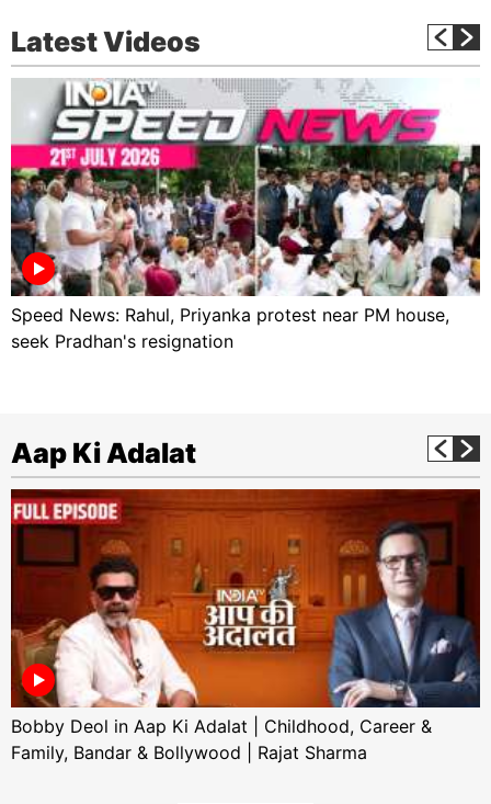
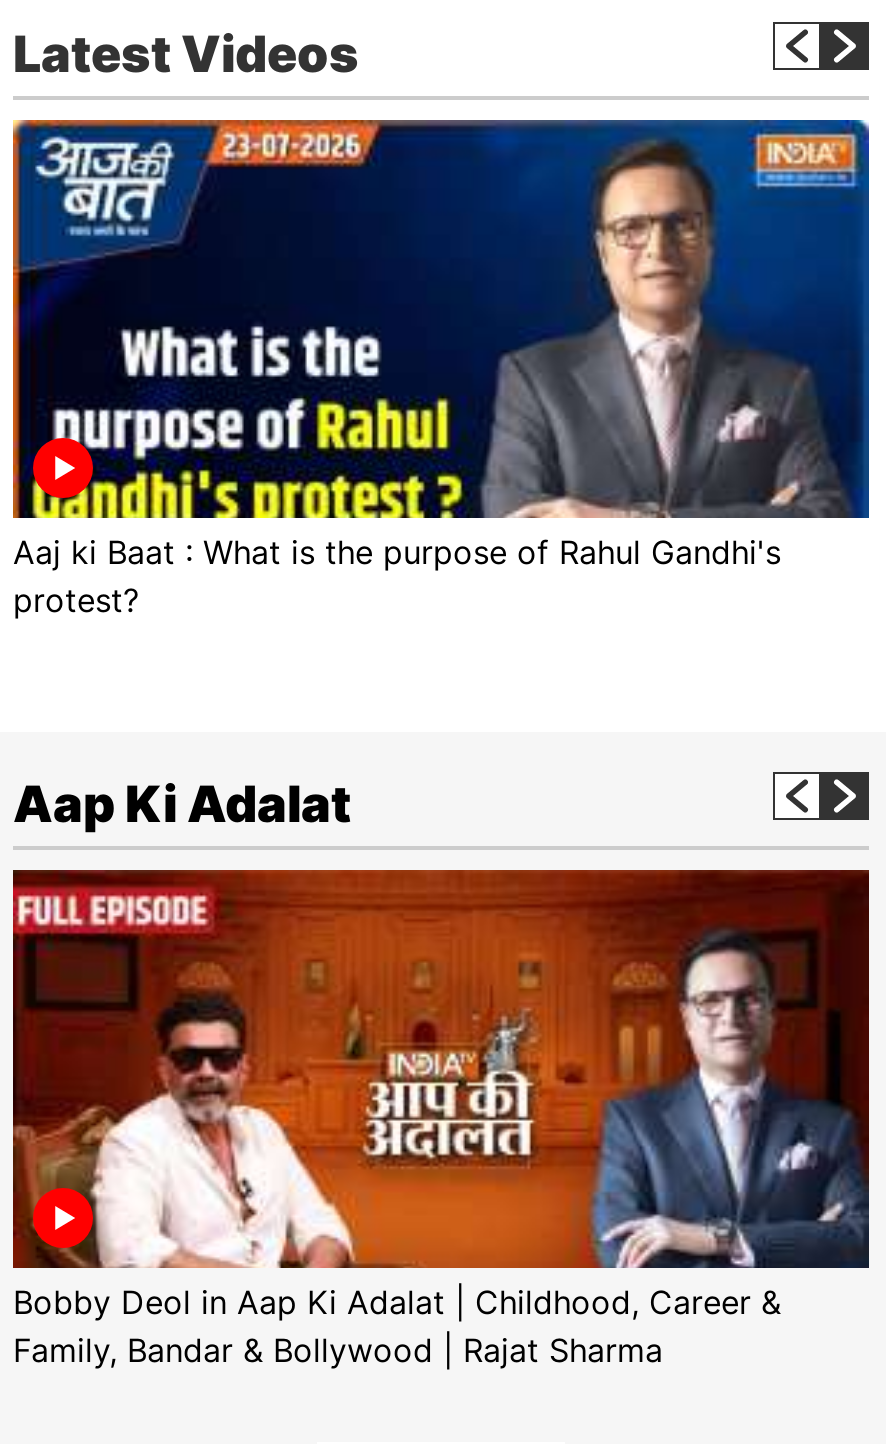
- [image]
- Speed News: Rahul, Priyanka protest near PM house,
- seek Pradhan's resignation
+ [image]
+ Aaj ki Baat : What is the purpose of Rahul Gandhi's
+ protest?
